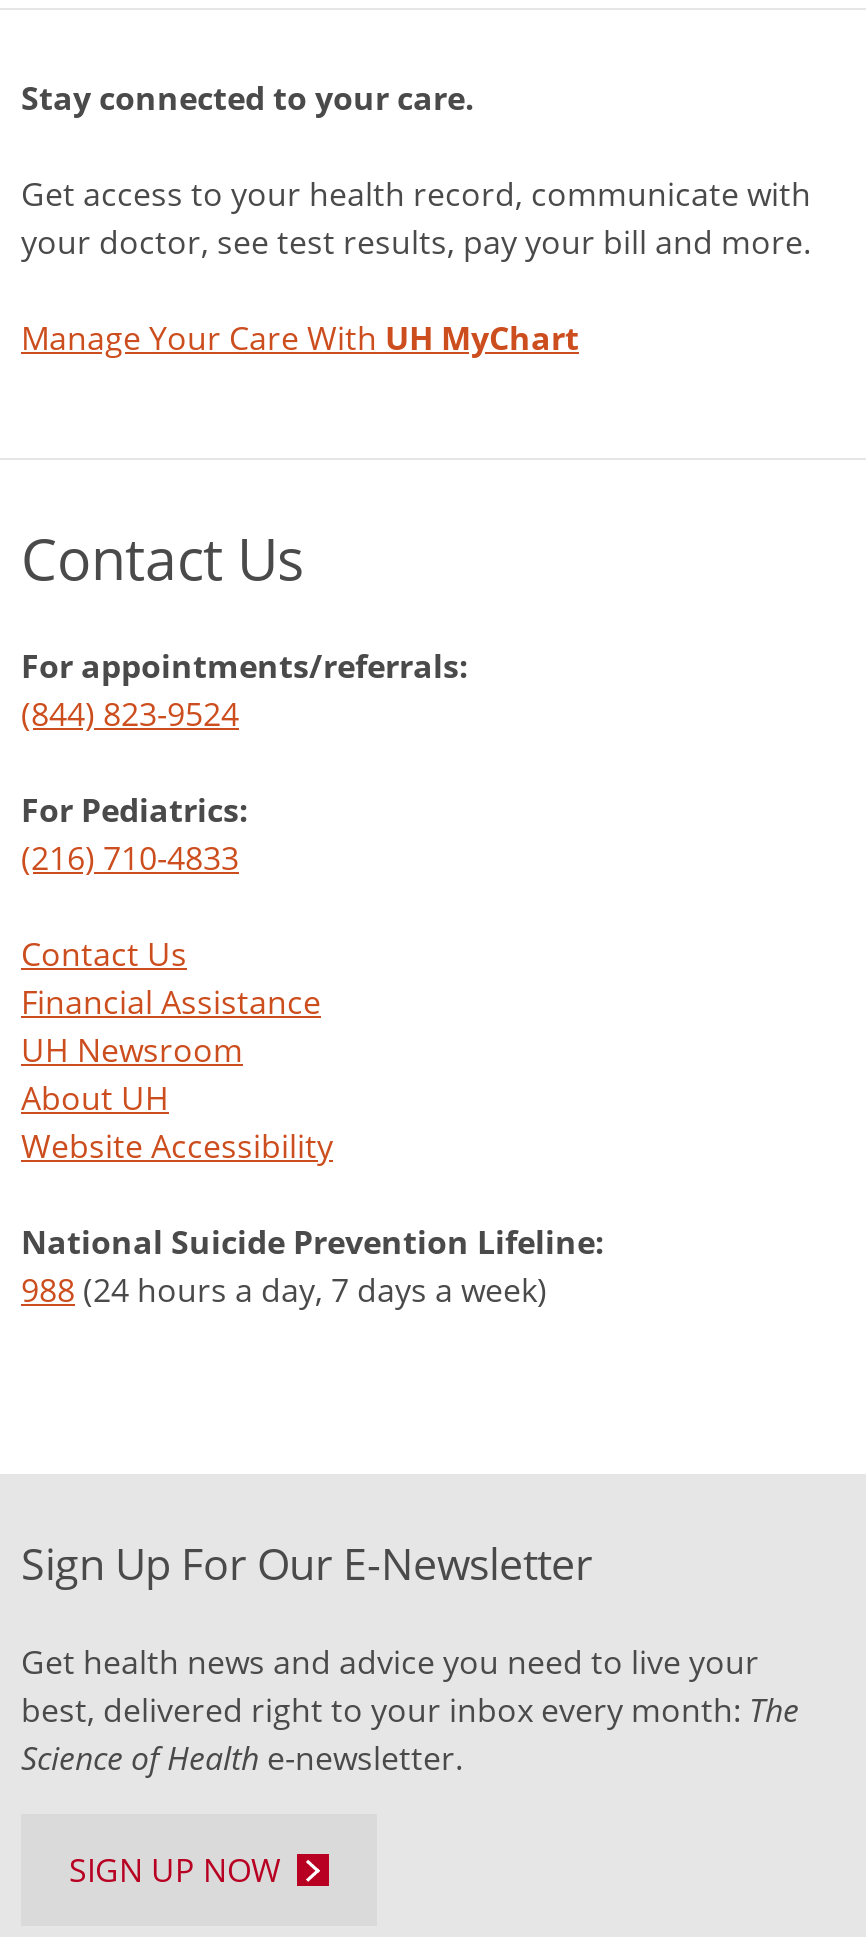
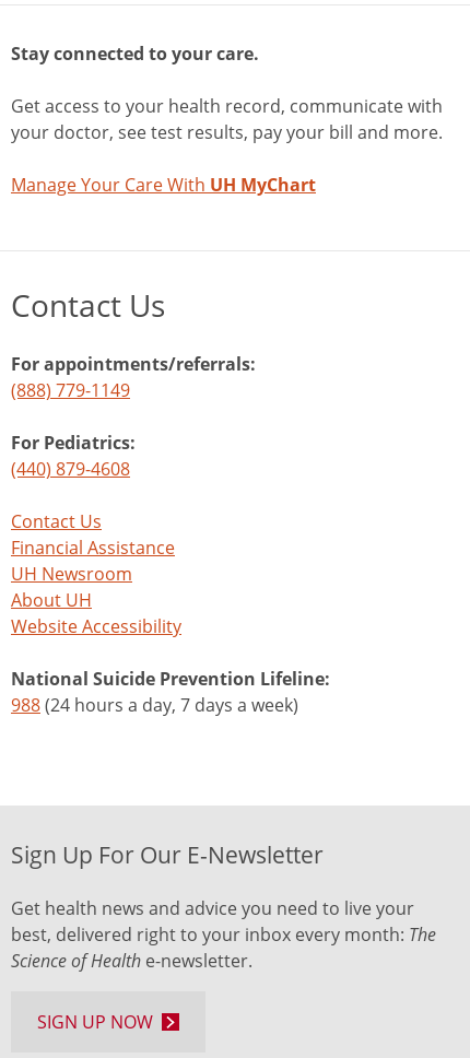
- (844) 823-9524
+ (888) 779-1149

- (216) 710-4833
+ (440) 879-4608
